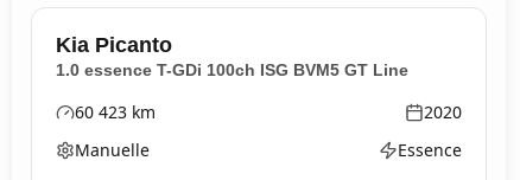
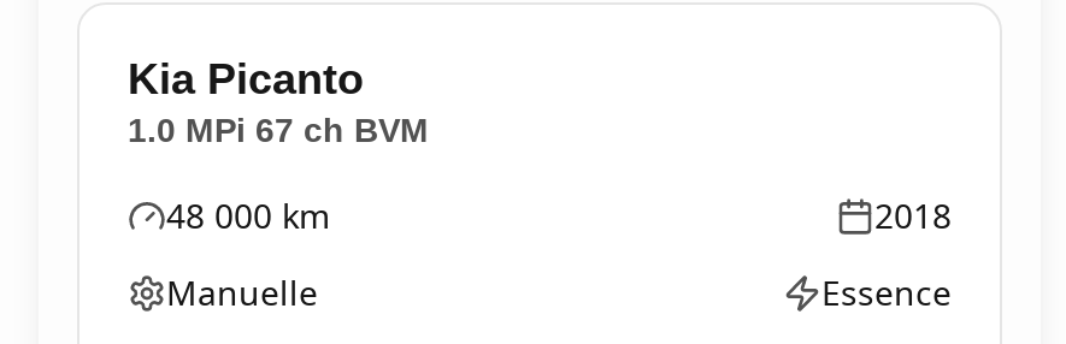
- 1.0 essence T-GDi 100ch ISG BVM5 GT Line
+ 1.0 MPi 67 ch BVM

- 60 423 km
+ 48 000 km

- 2020
+ 2018
